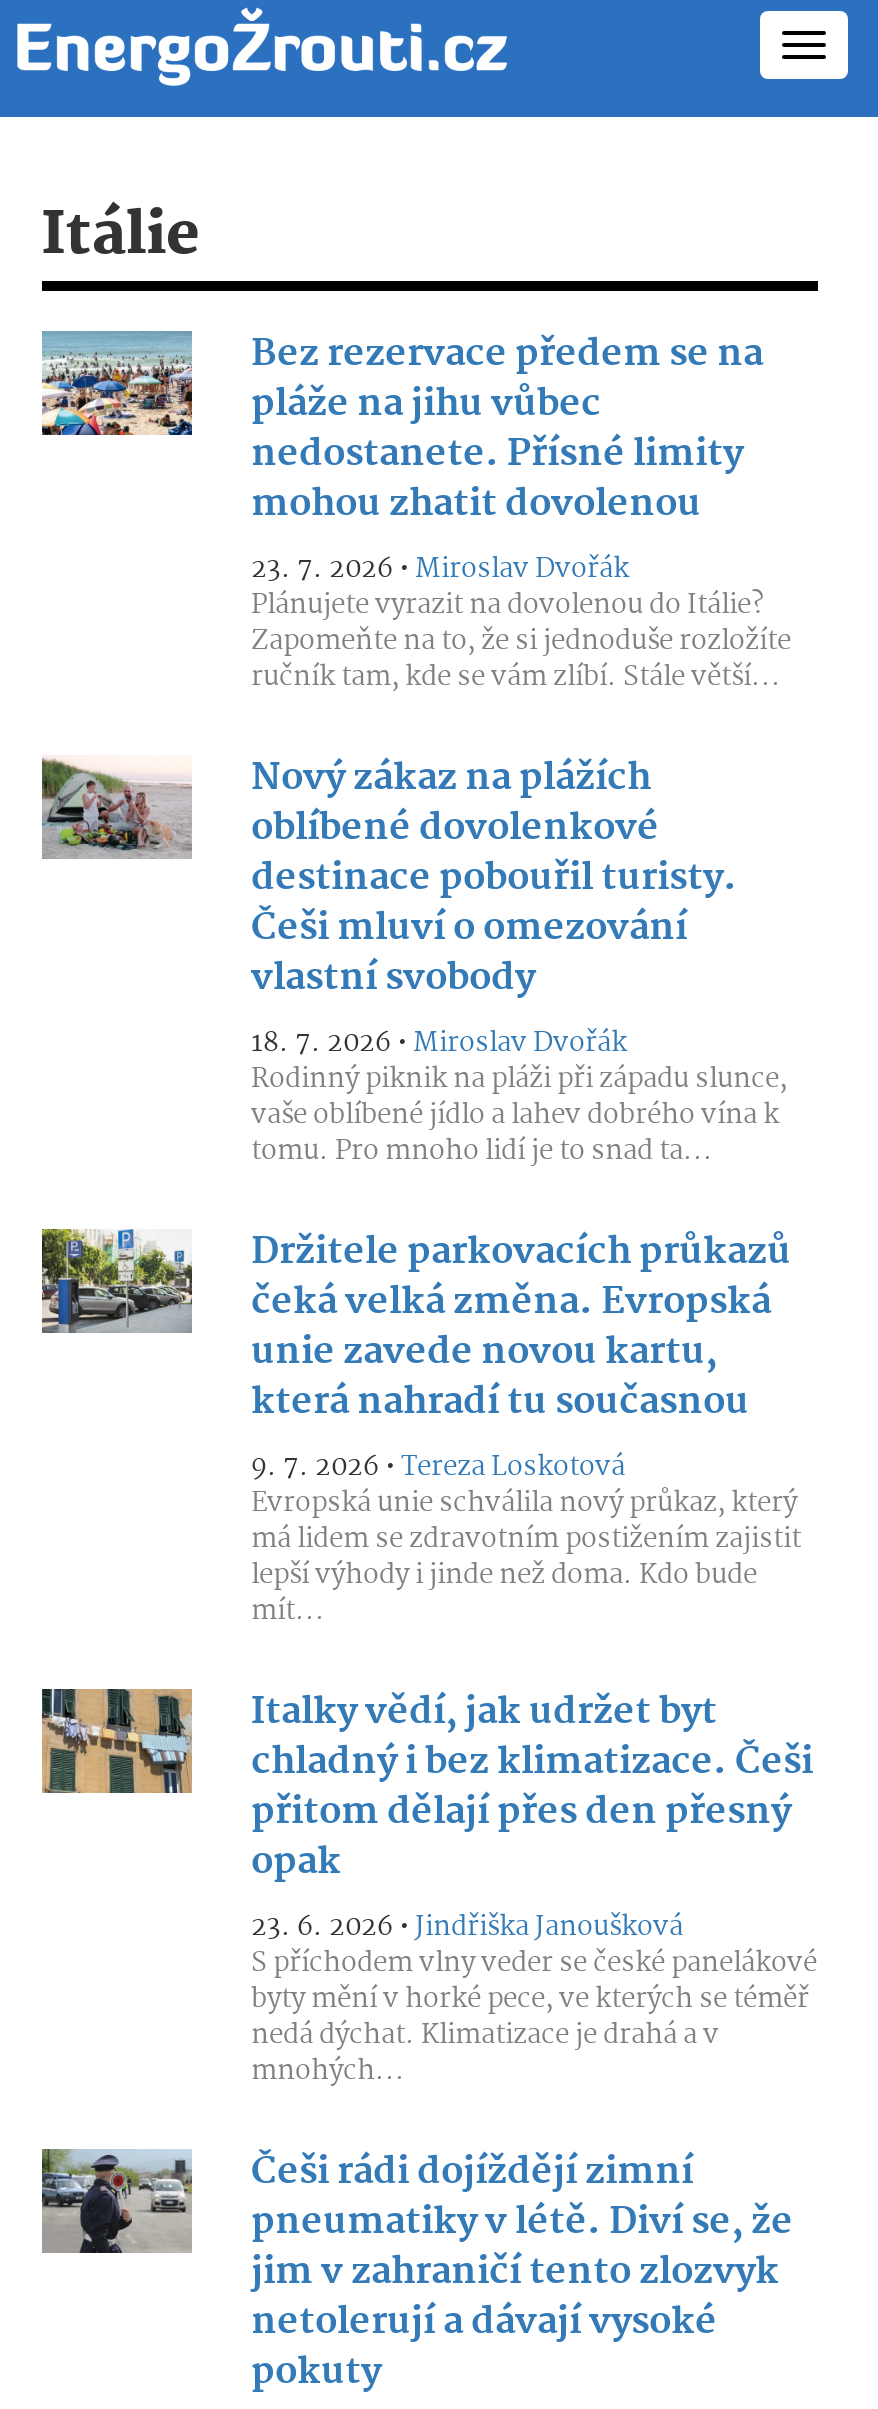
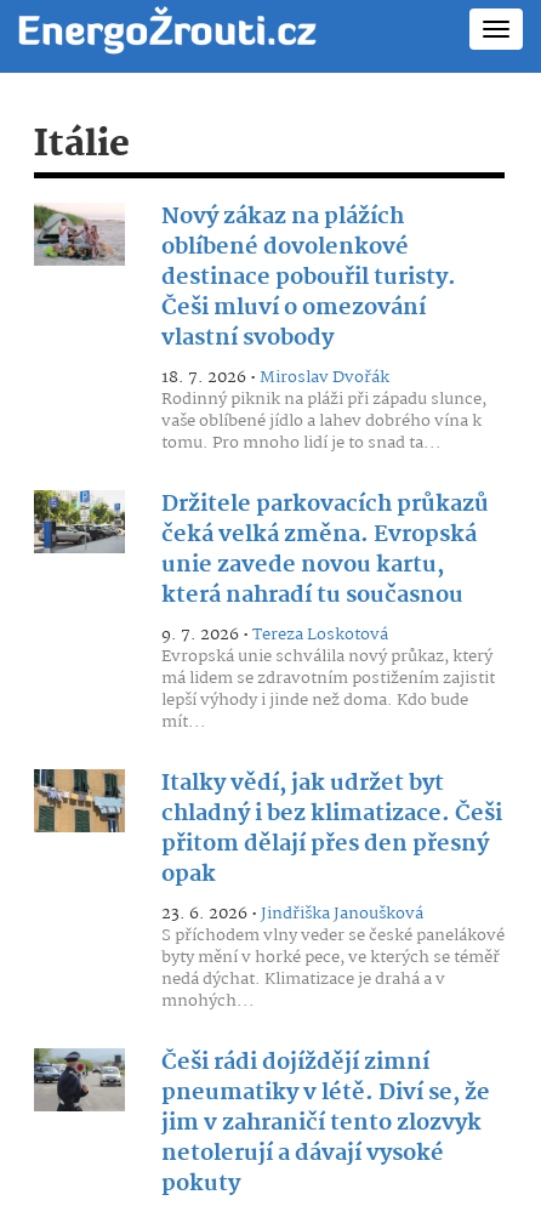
- [image]
- Bez rezervace předem se na
- pláže na jihu vůbec
- nedostanete. Přísné limity
- mohou zhatit dovolenou
- 23. 7. 2026 • Miroslav Dvořák
- Plánujete vyrazit na dovolenou do Itálie?
- Zapomeňte na to, že si jednoduše rozložíte
- ručník tam, kde se vám zlíbí. Stále větší...
